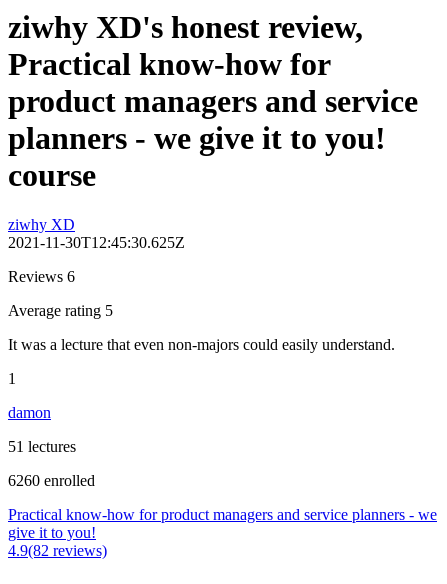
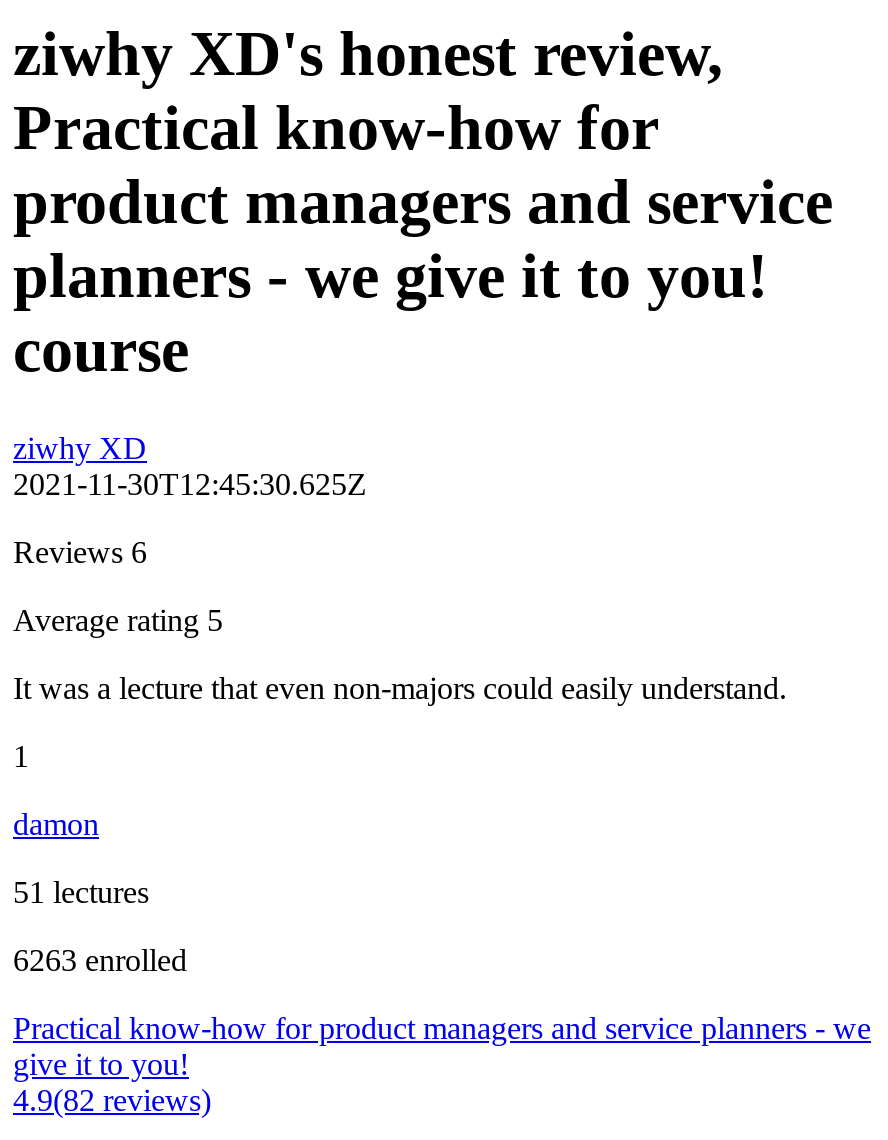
- 6260 enrolled
+ 6263 enrolled
